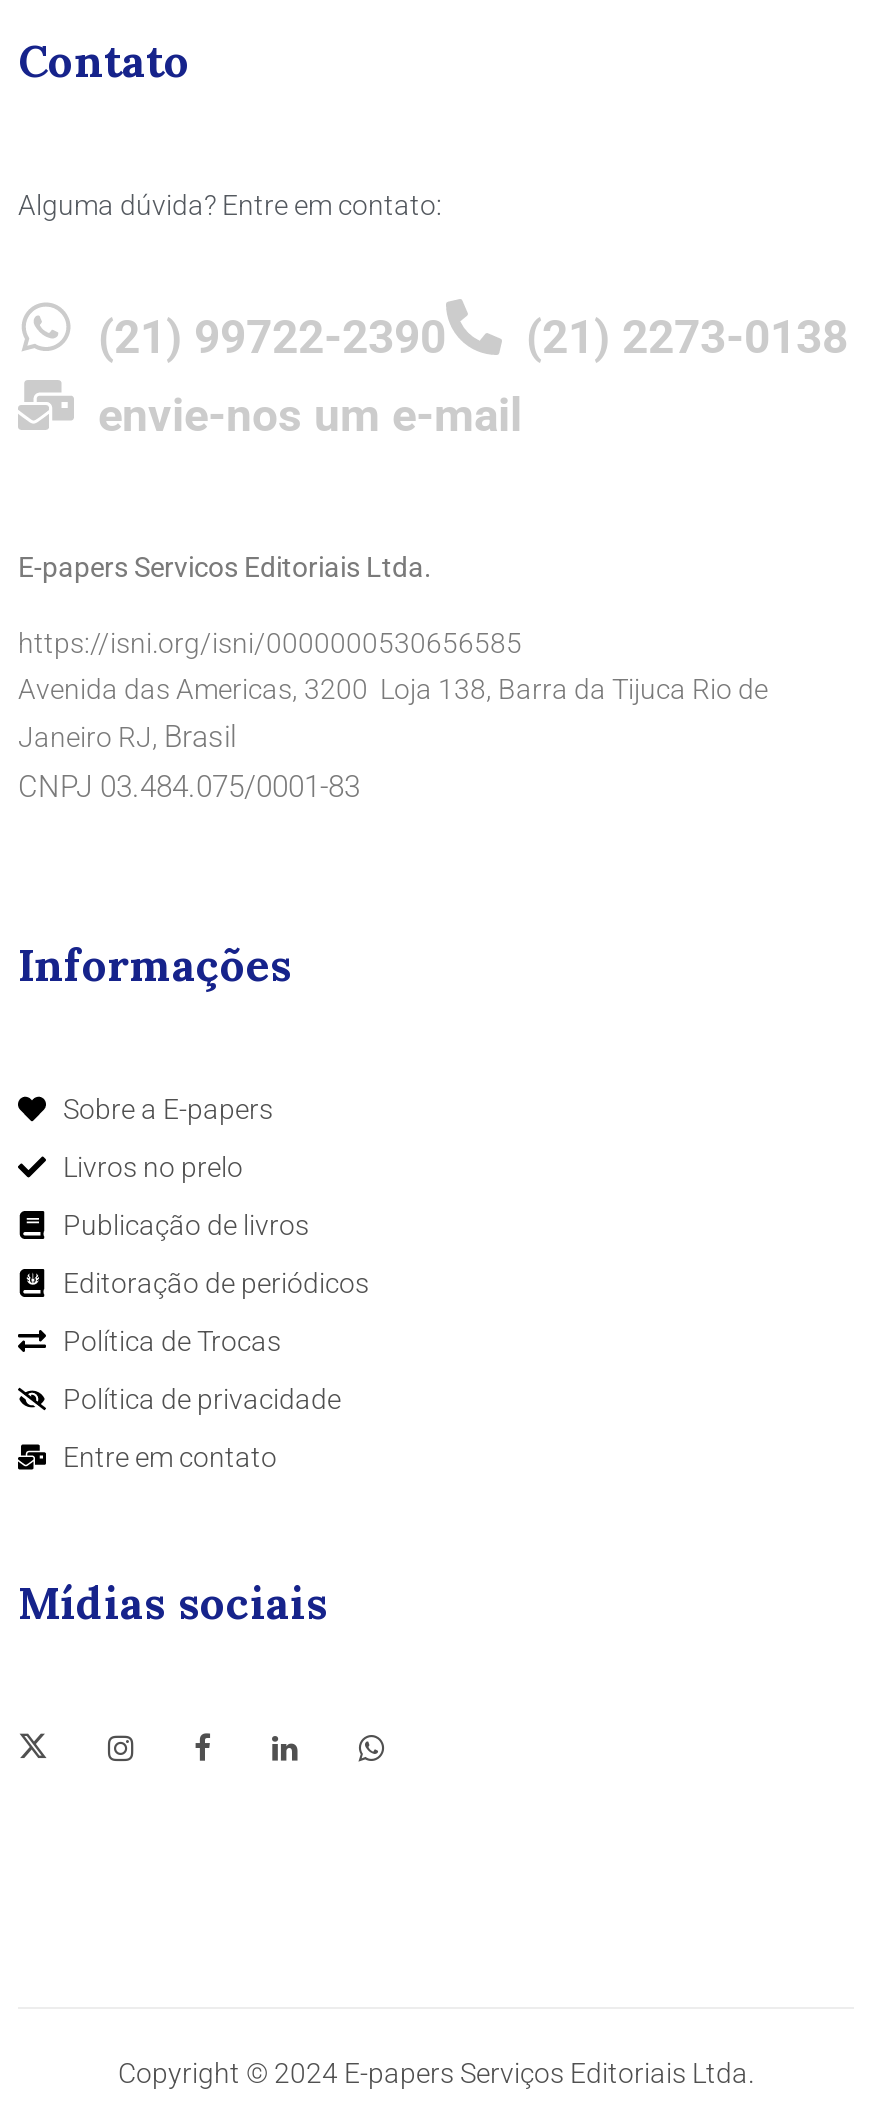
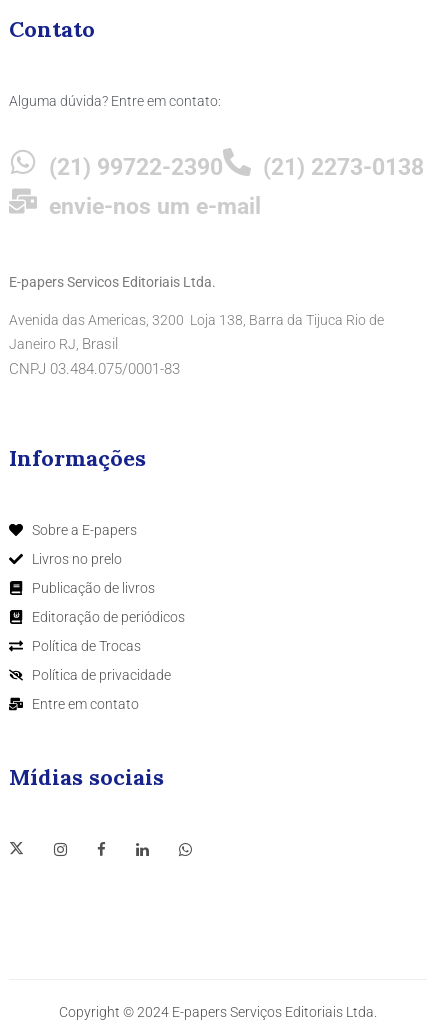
- https://isni.org/isni/0000000530656585
